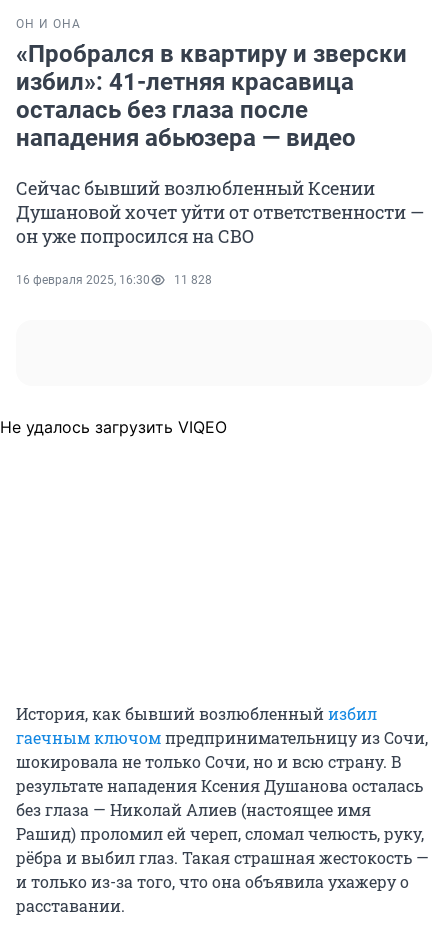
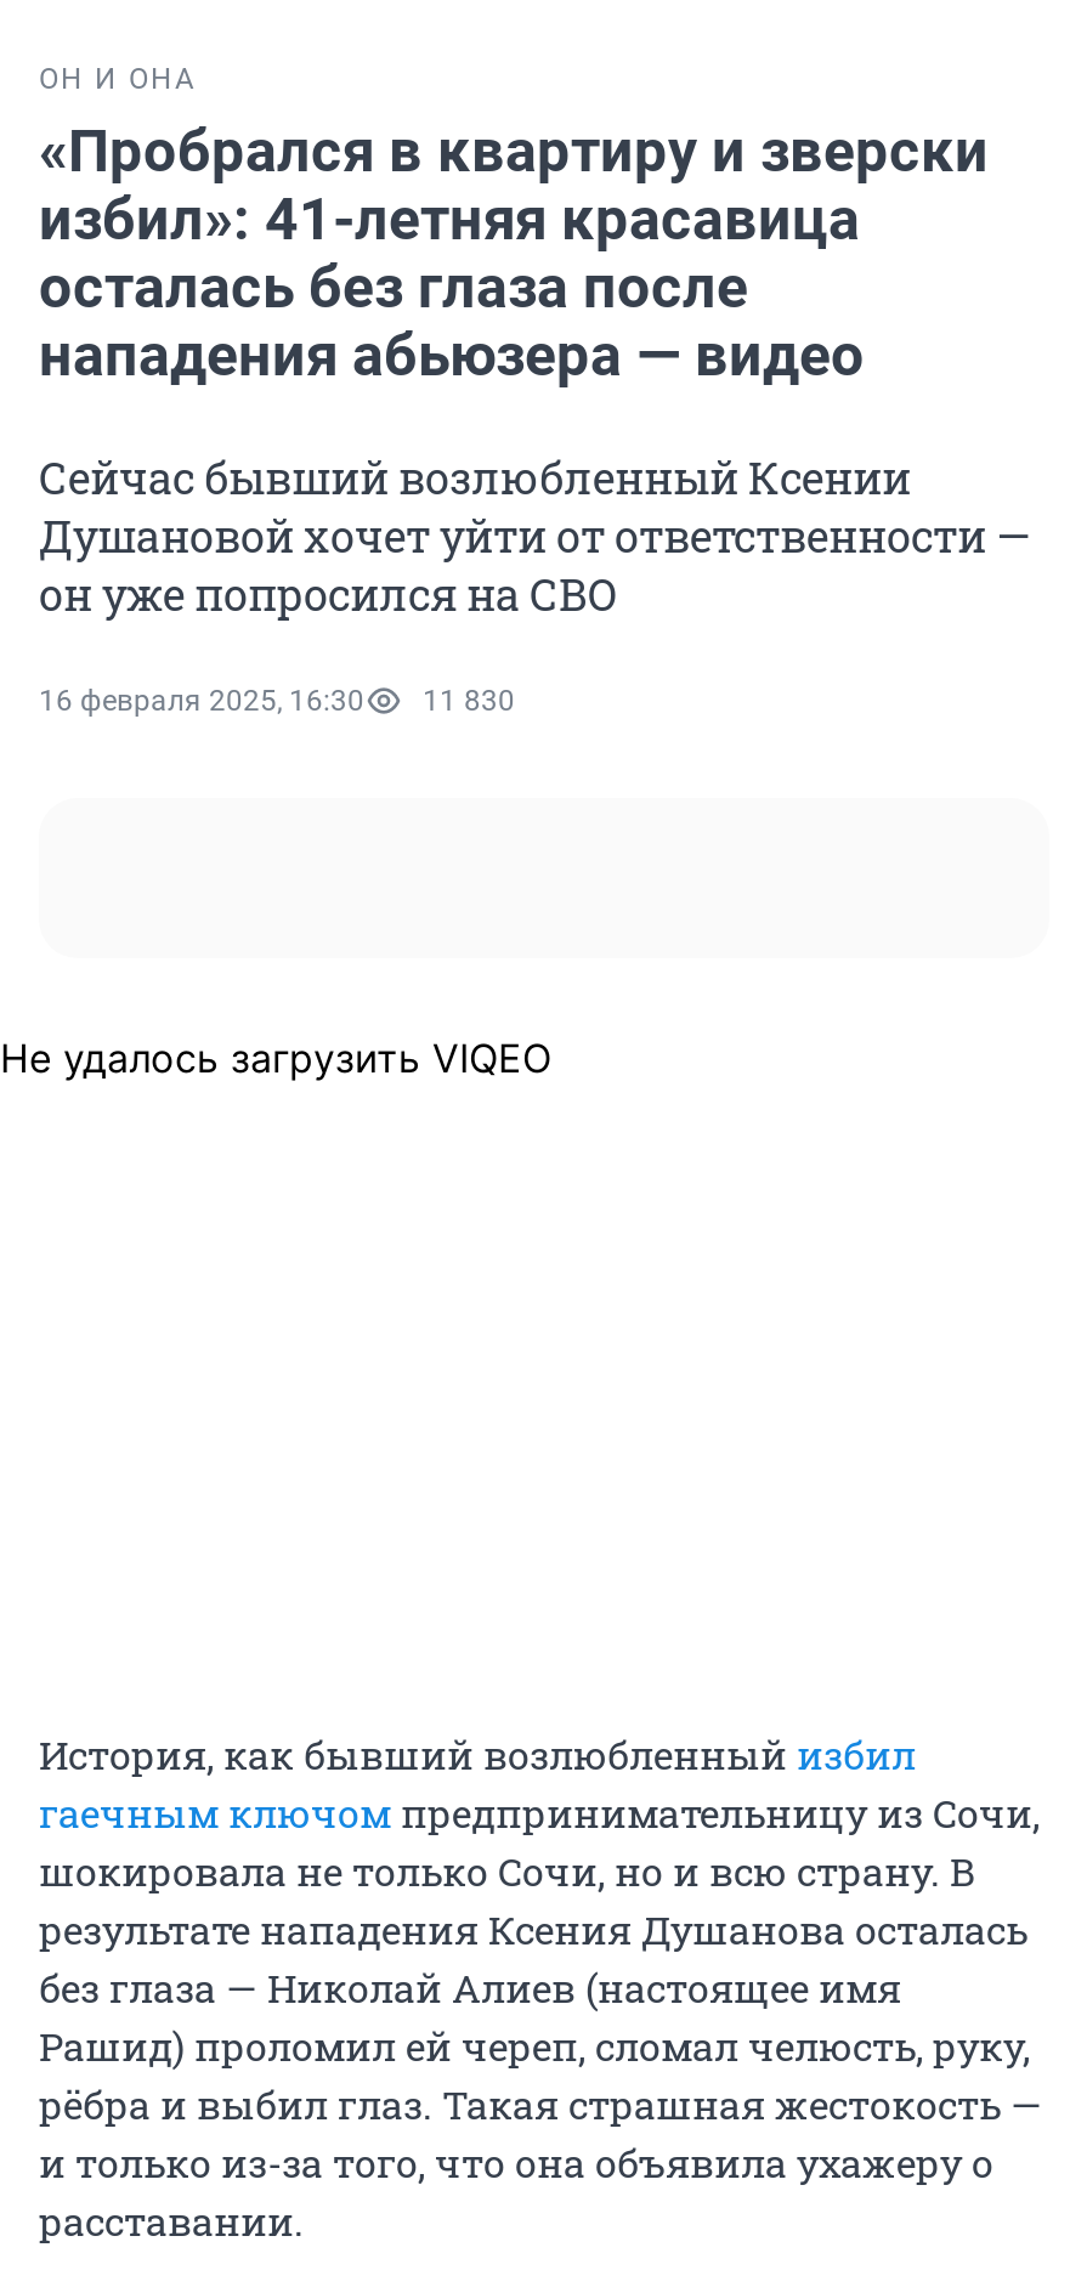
- 16 февраля 2025, 16:30 11 828
+ 16 февраля 2025, 16:30 11 830
